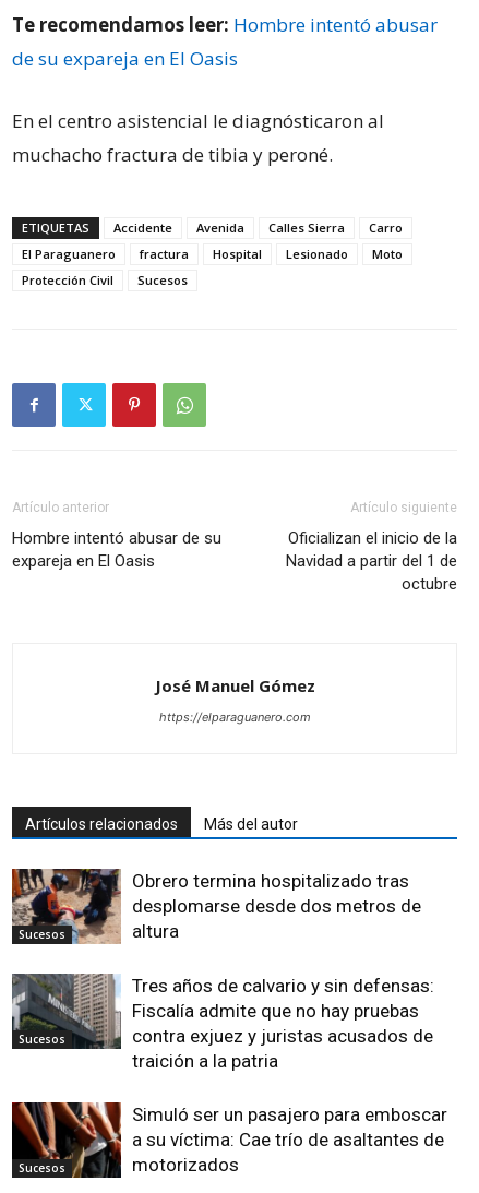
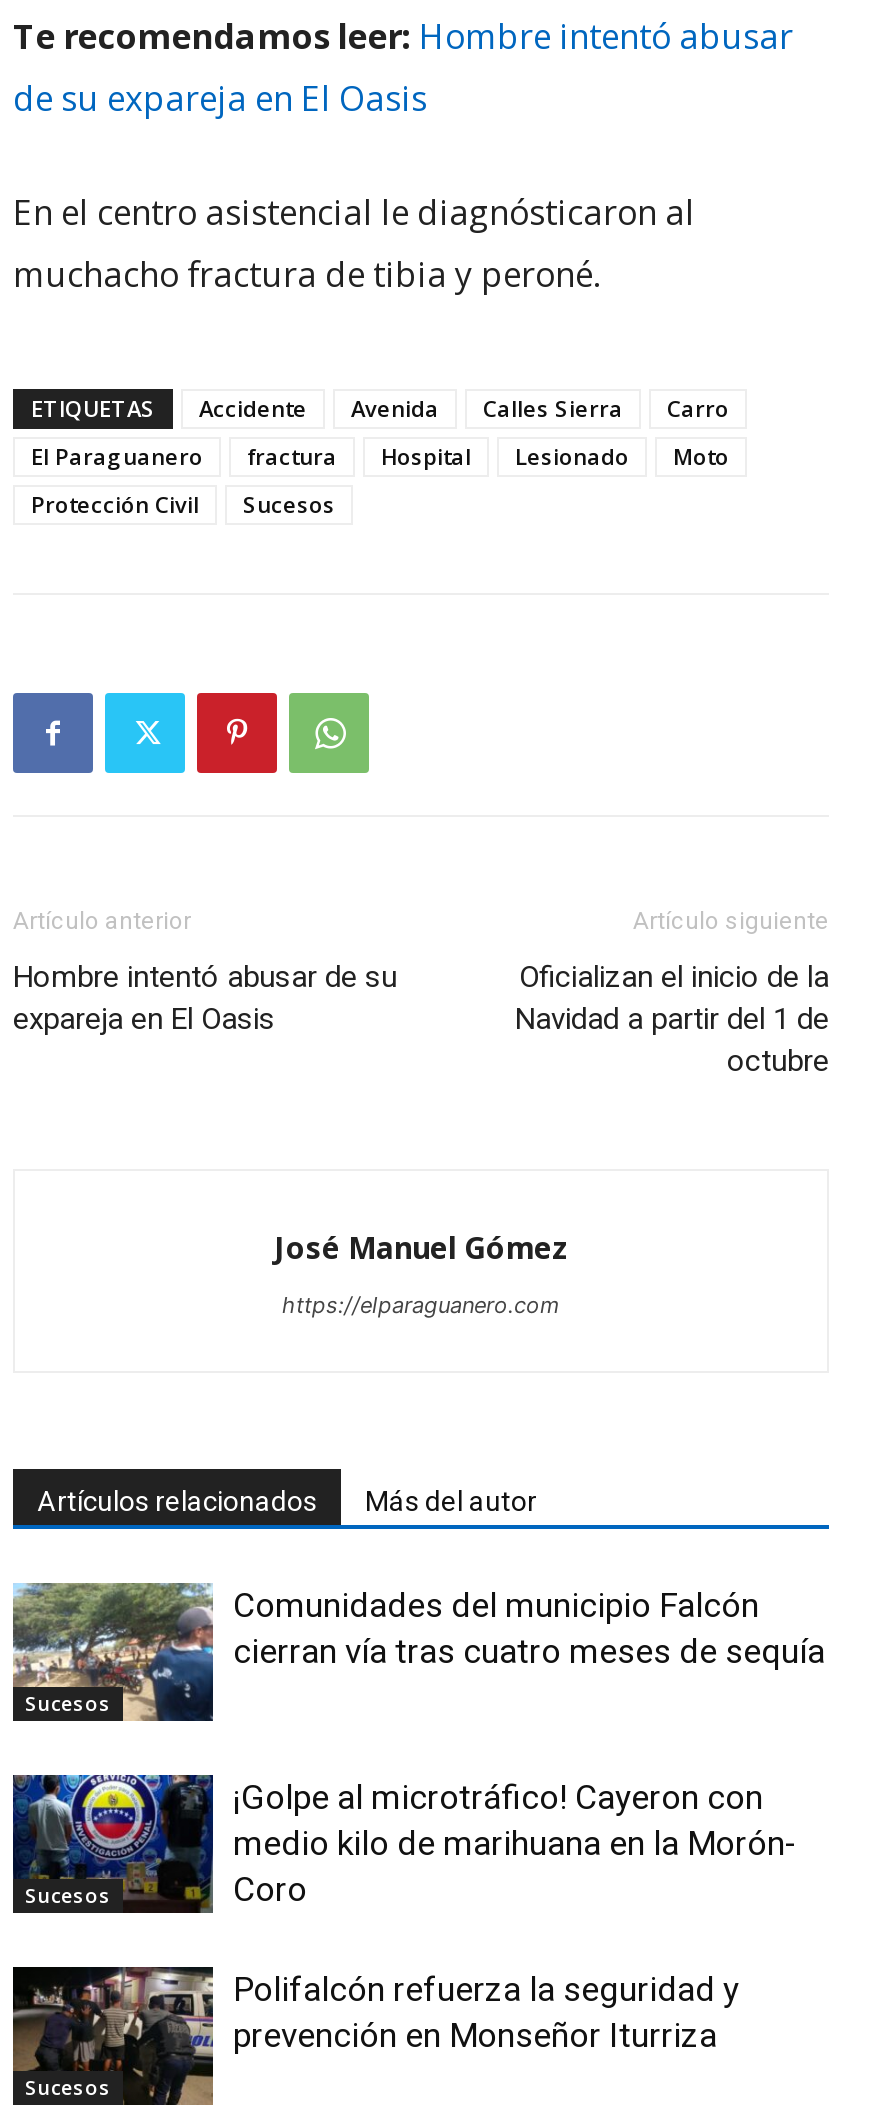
- [image]
- Obrero termina hospitalizado tras
- desplomarse desde dos metros de
- altura
+ [image]
+ Comunidades del municipio Falcón
+ cierran vía tras cuatro meses de sequía

- [image]
- Tres años de calvario y sin defensas:
- Fiscalía admite que no hay pruebas
- contra exjuez y juristas acusados de
- traición a la patria
+ [image]
+ ¡Golpe al microtráfico! Cayeron con
+ medio kilo de marihuana en la Morón-
+ Coro

- [image]
- Simuló ser un pasajero para emboscar
- a su víctima: Cae trío de asaltantes de
- motorizados
+ [image]
+ Polifalcón refuerza la seguridad y
+ prevención en Monseñor Iturriza
